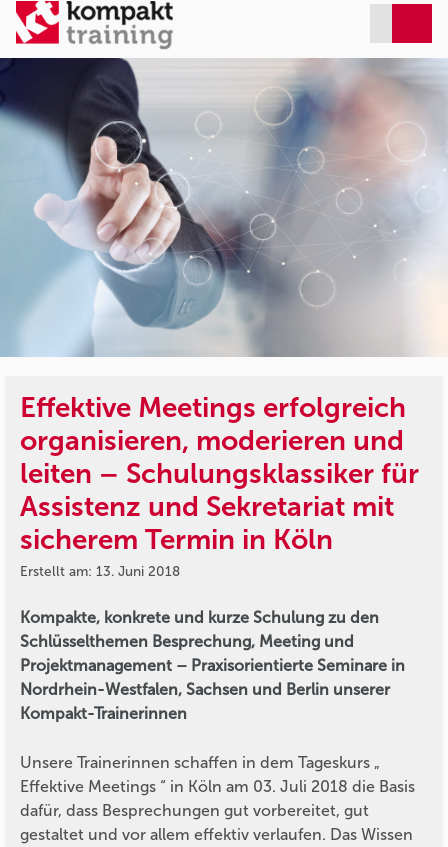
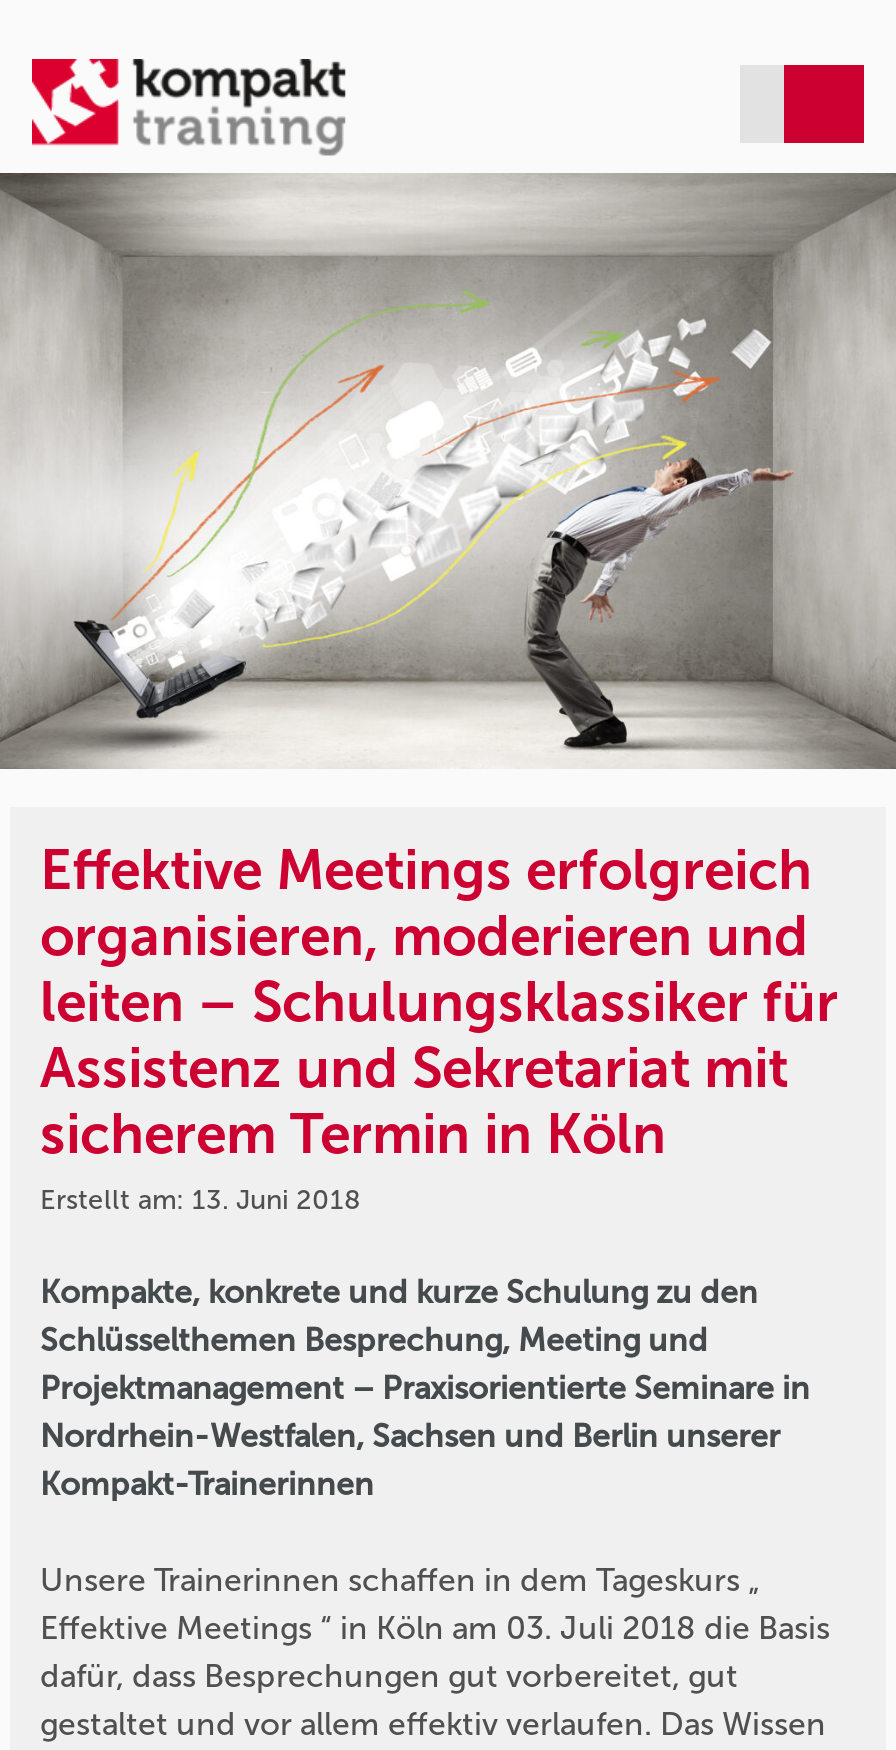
- [image]
+ [image]
